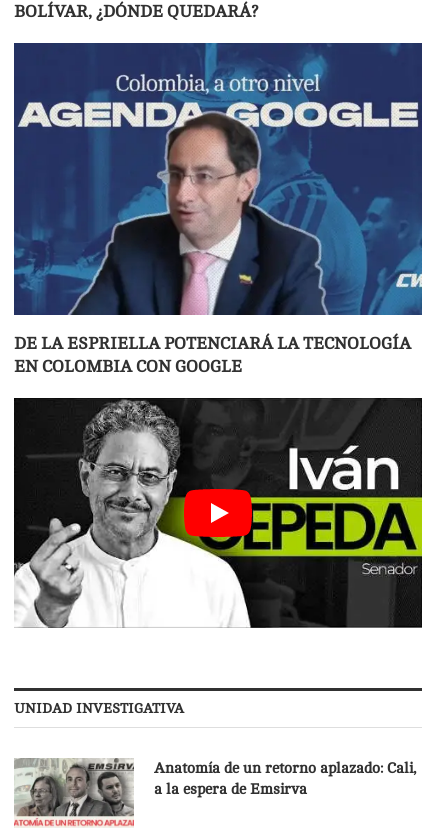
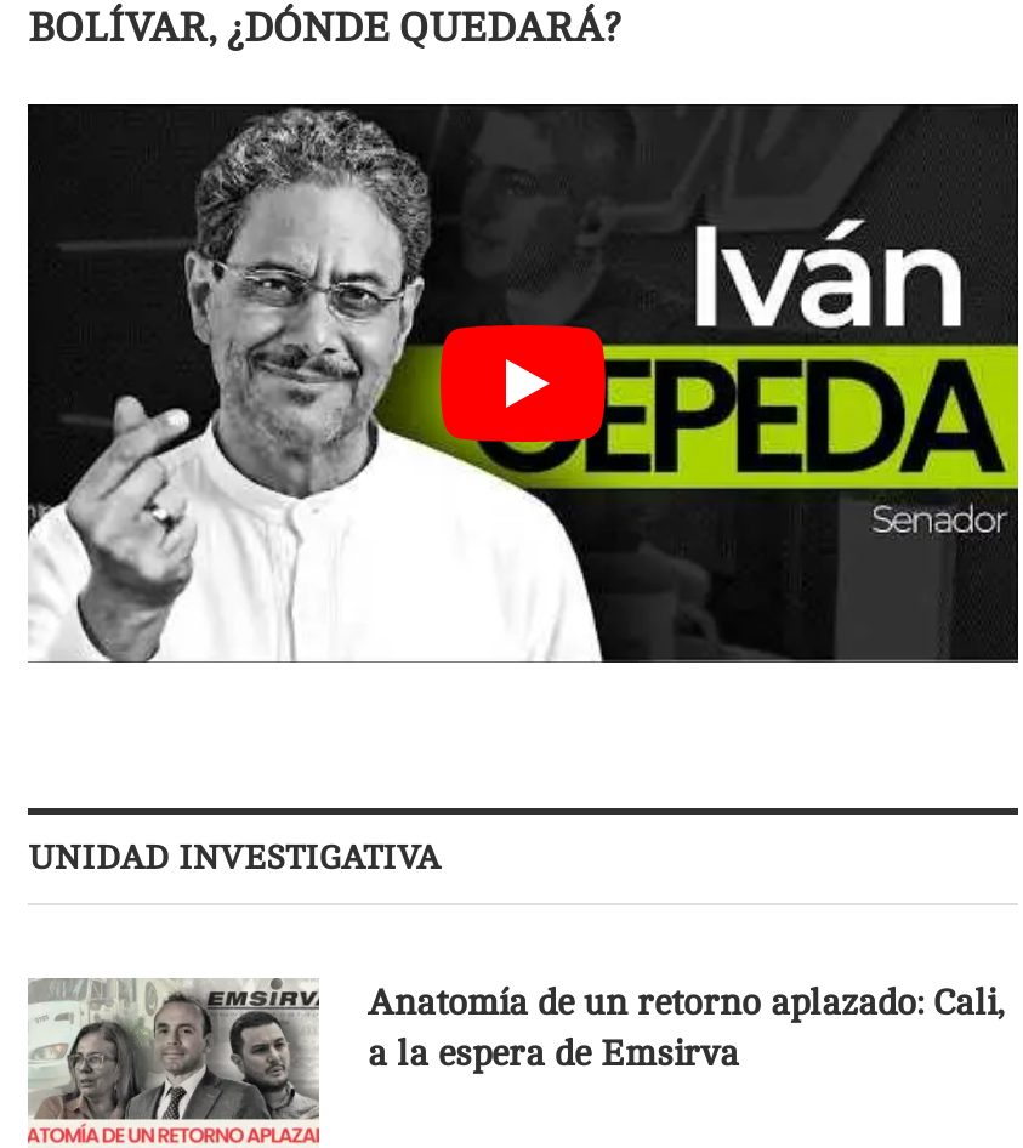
- [image]
- DE LA ESPRIELLA POTENCIARÁ LA TECNOLOGÍA
- EN COLOMBIA CON GOOGLE
